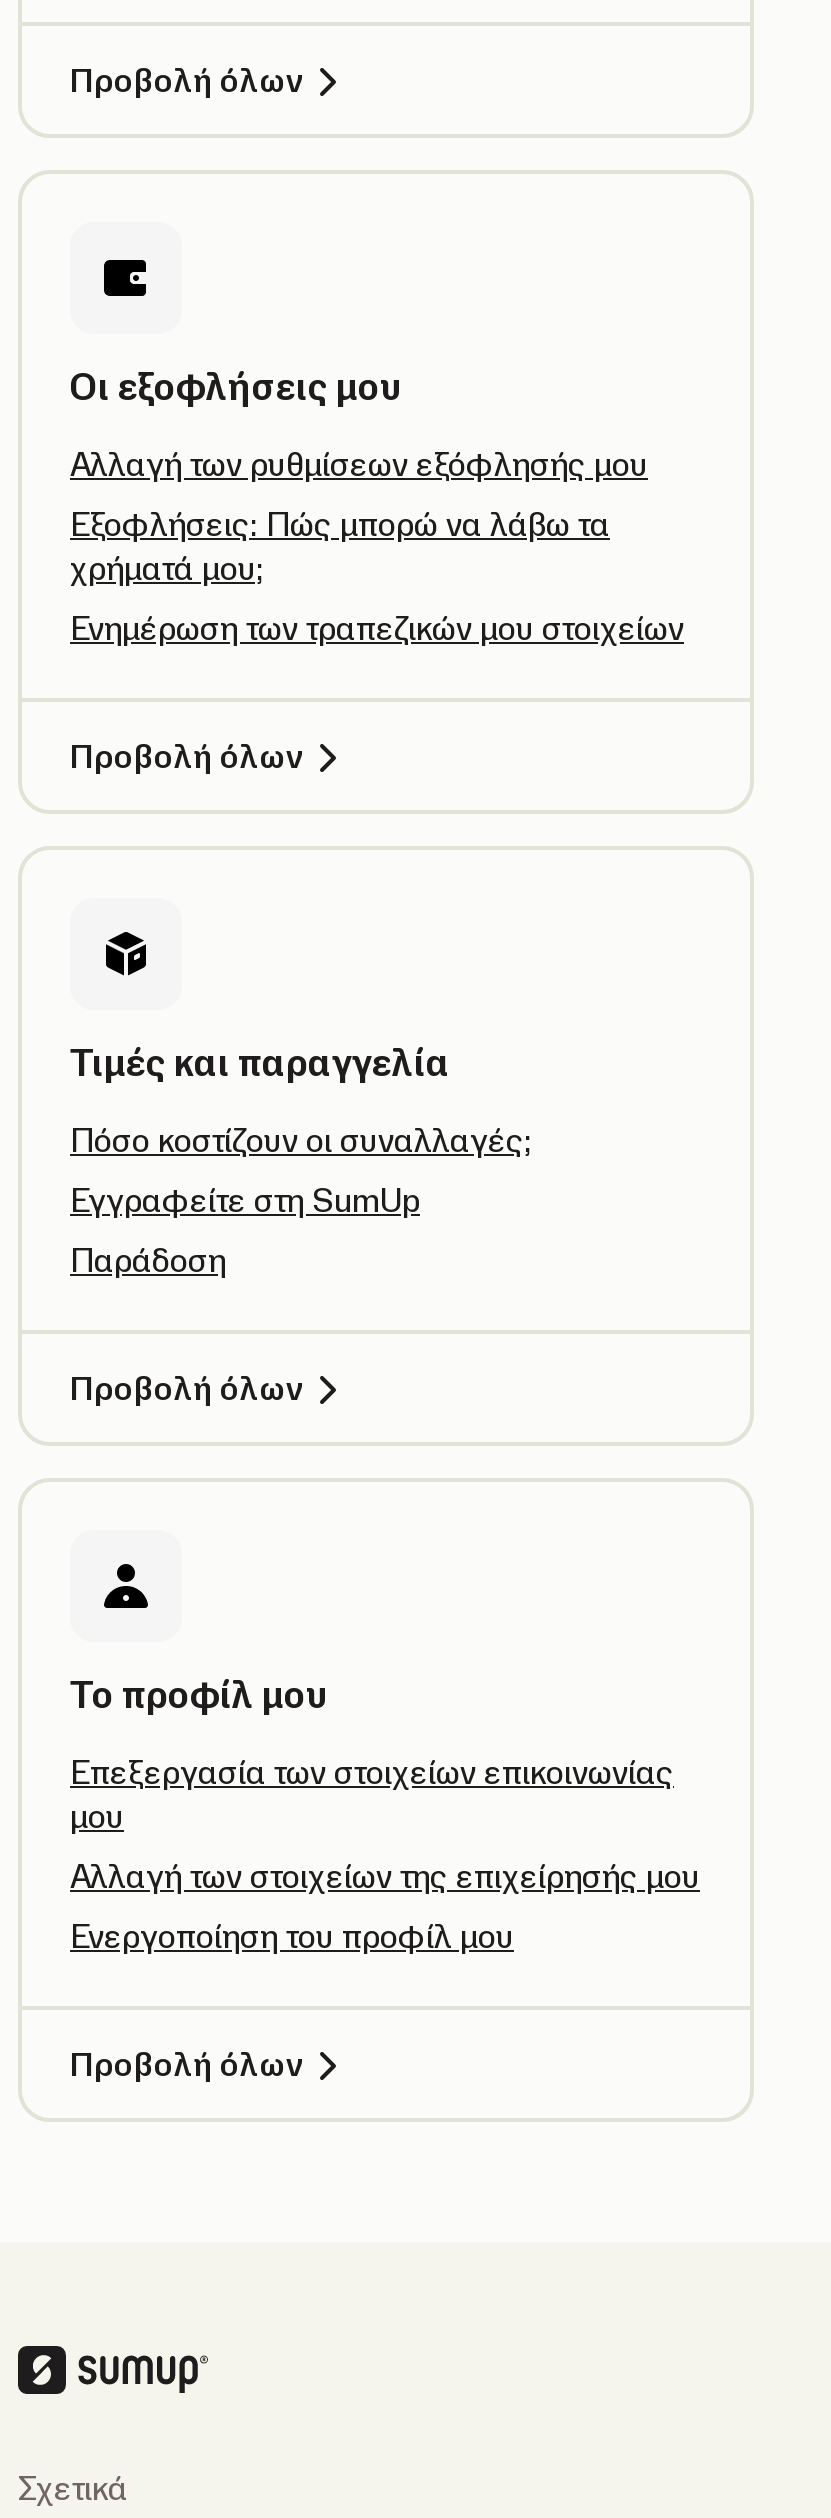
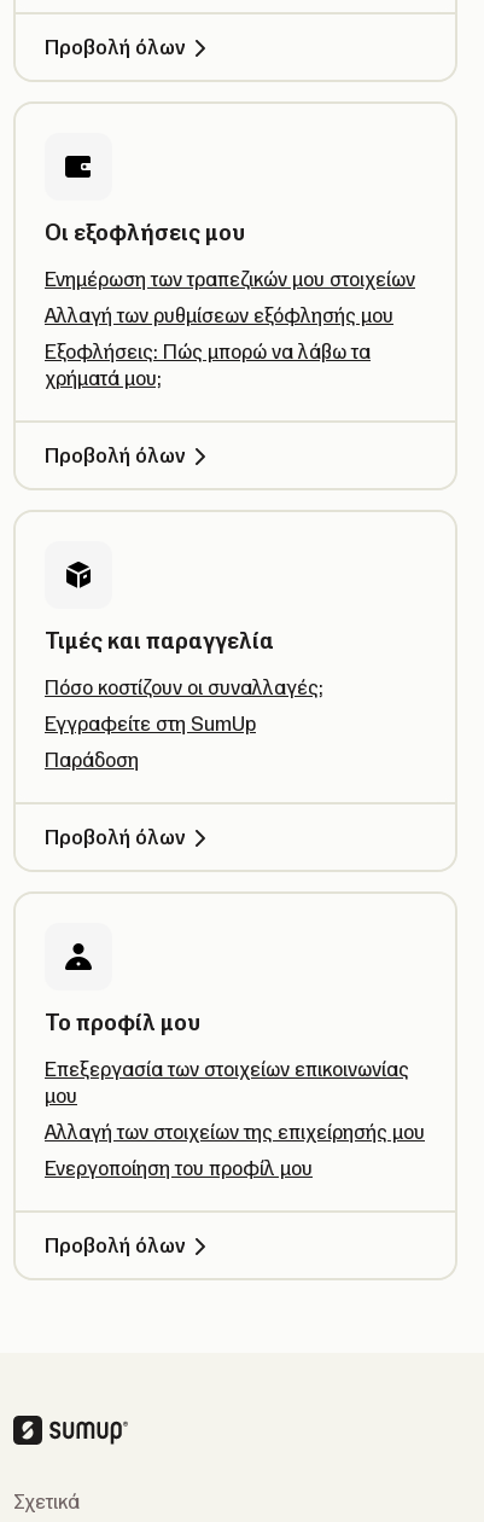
moved down: Αλλαγή των ρυθμίσεων εξόφλησής μου | Εξοφλήσεις: Πώς μπορώ να λάβω τα | χρήματά μου;

moved up: Ενημέρωση των τραπεζικών μου στοιχείων
